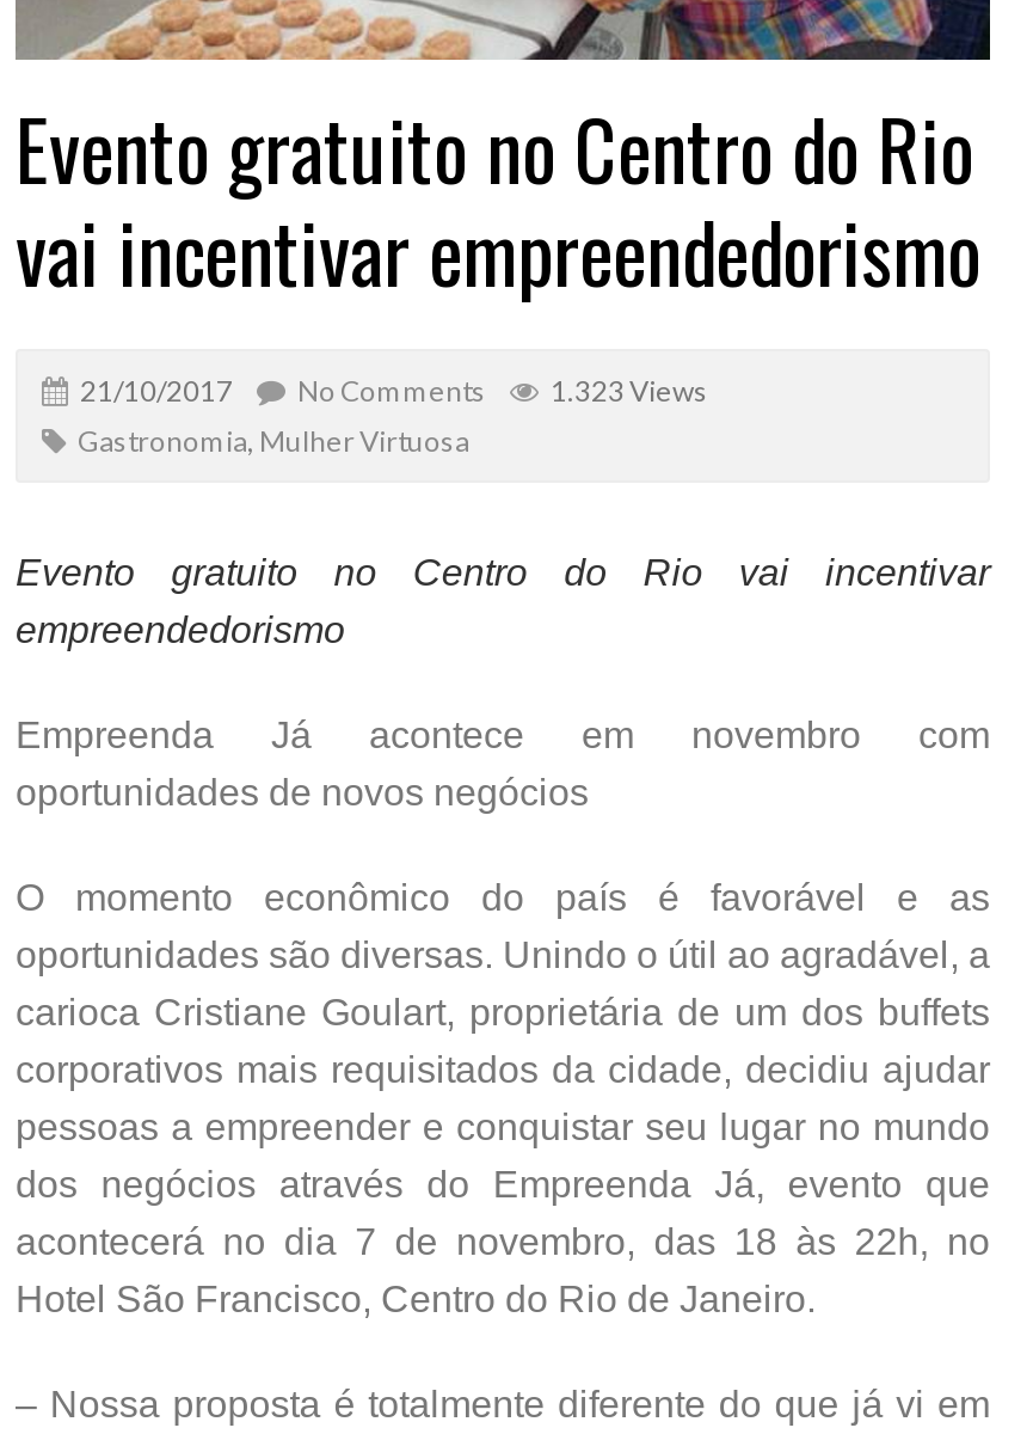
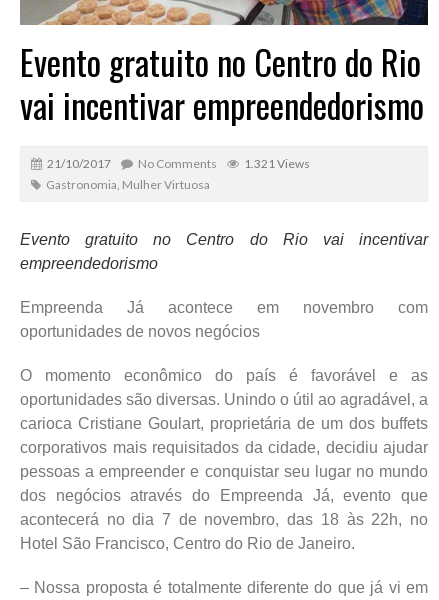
- 21/10/2017 No Comments 1.323 Views
+ 21/10/2017 No Comments 1.321 Views
